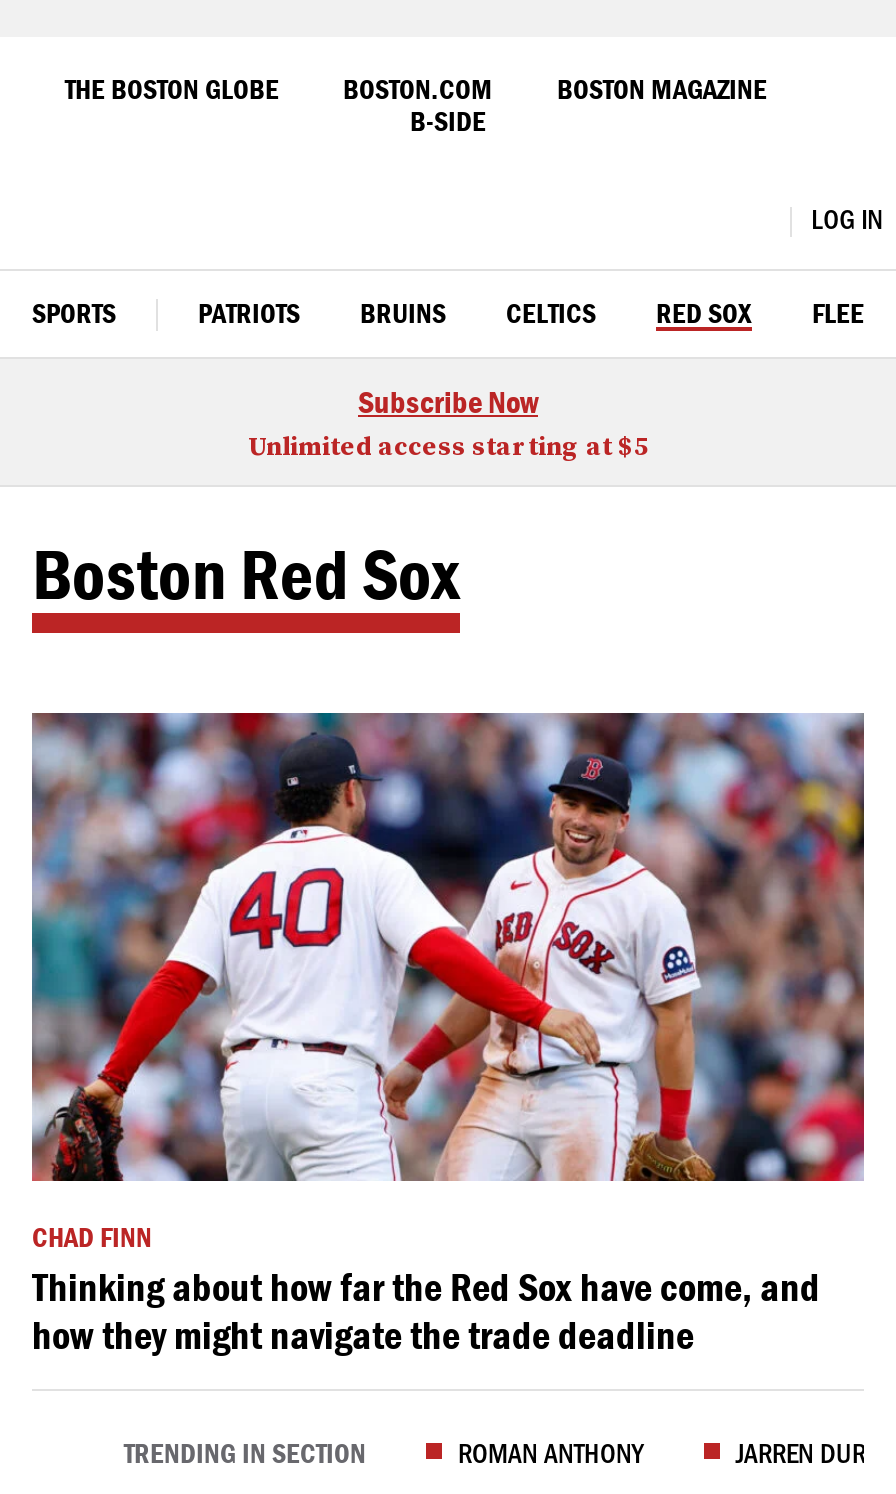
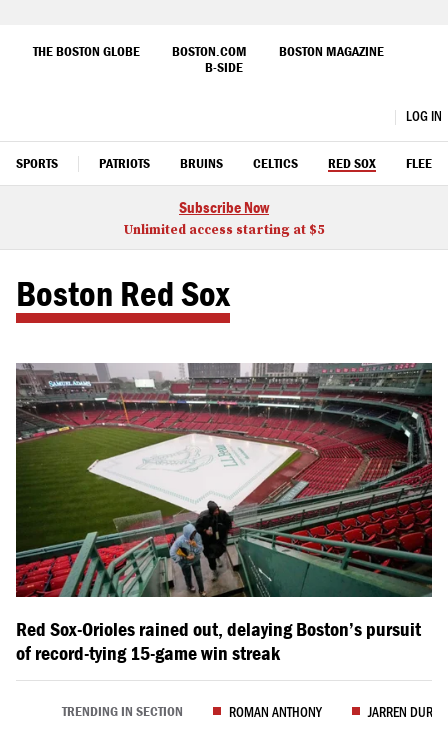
- [image]
- CHAD FINN
- Thinking about how far the Red Sox have come, and
- how they might navigate the trade deadline
+ [image]
+ Red Sox-Orioles rained out, delaying Boston’s pursuit
+ of record-tying 15-game win streak
